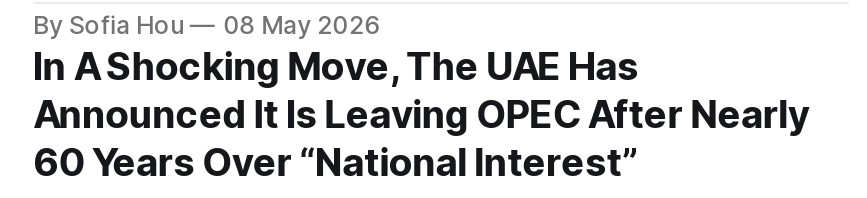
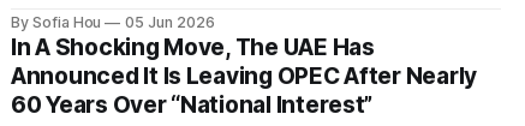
- By Sofia Hou 08 May 2026
+ By Sofia Hou 05 Jun 2026
